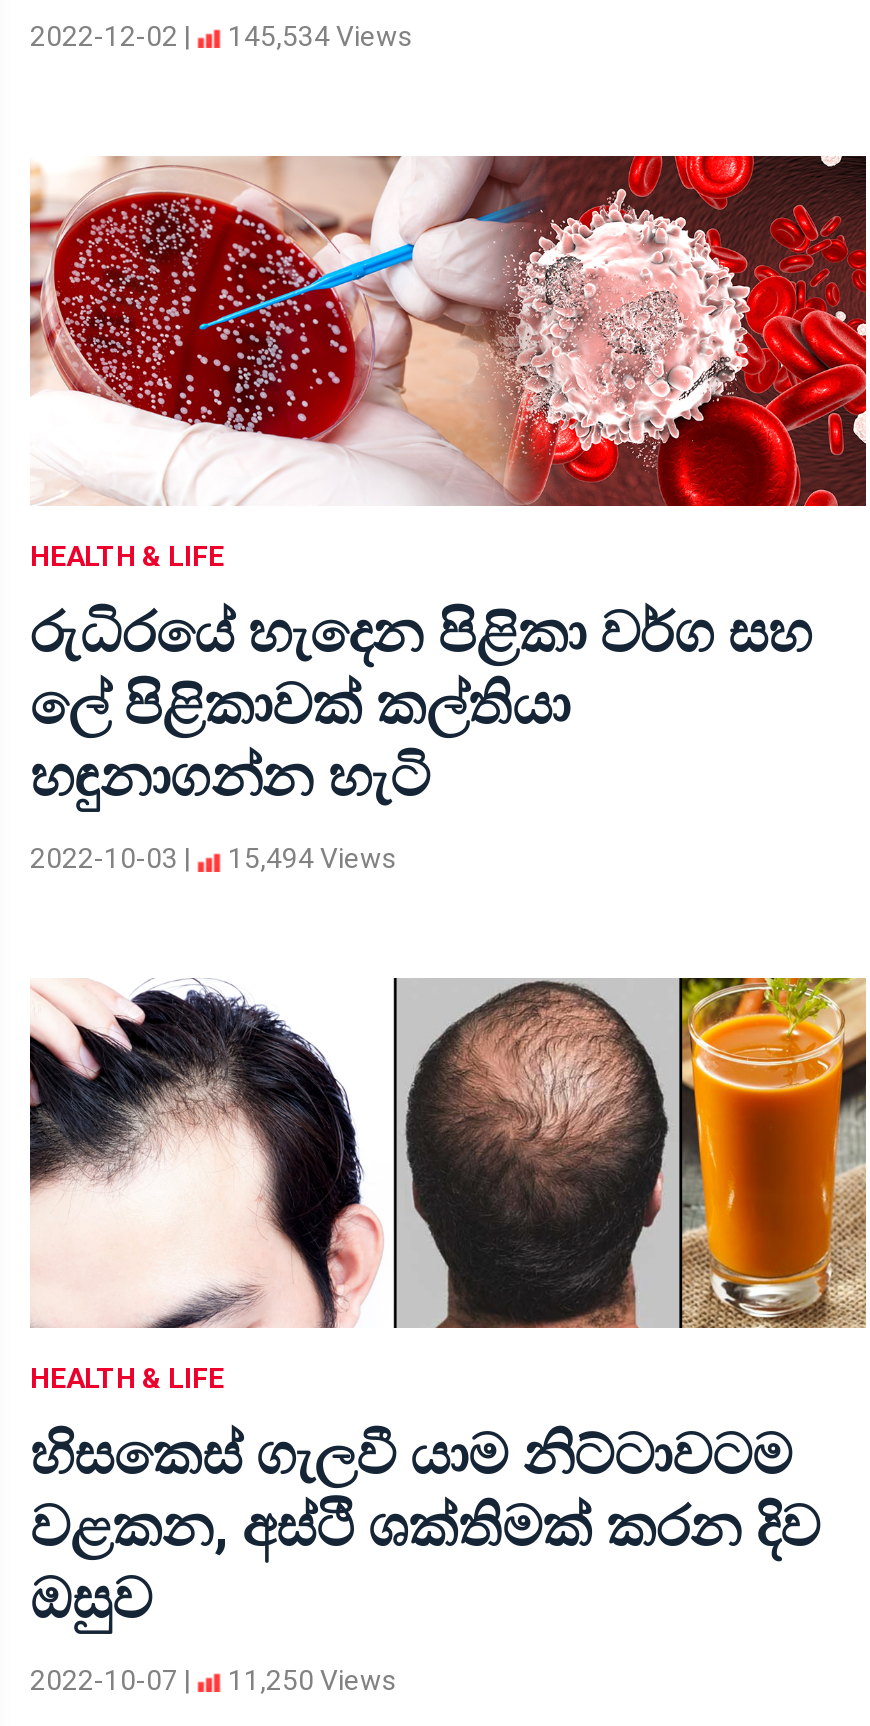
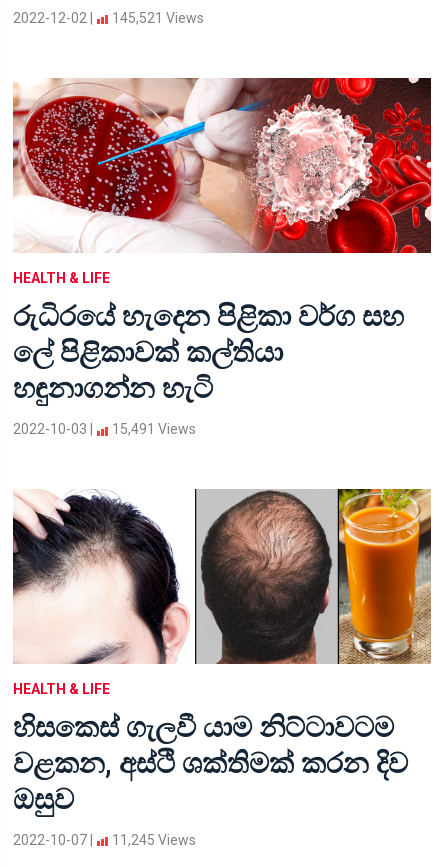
- 145,534 Views
+ 145,521 Views

- 15,494 Views
+ 15,491 Views

- 11,250 Views
+ 11,245 Views
